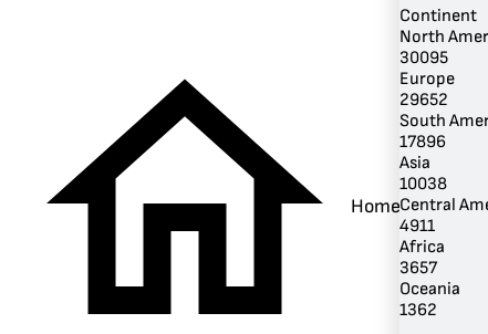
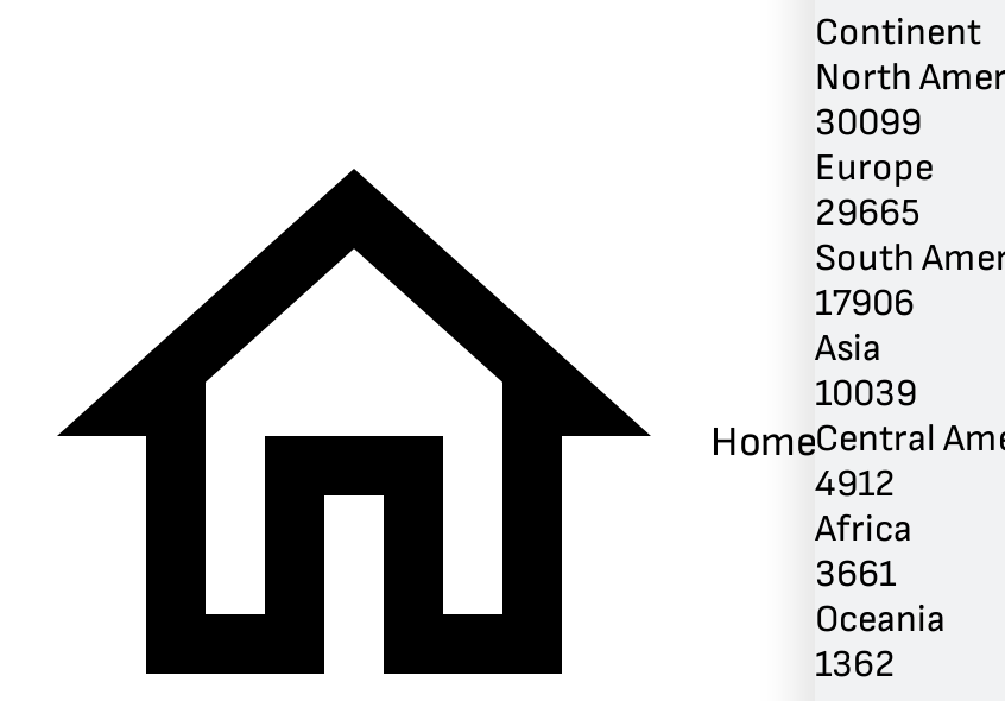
- 30095
+ 30099

- 29652
+ 29665

- 17896
+ 17906

- 10038
+ 10039

- 4911
+ 4912

- 3657
+ 3661
